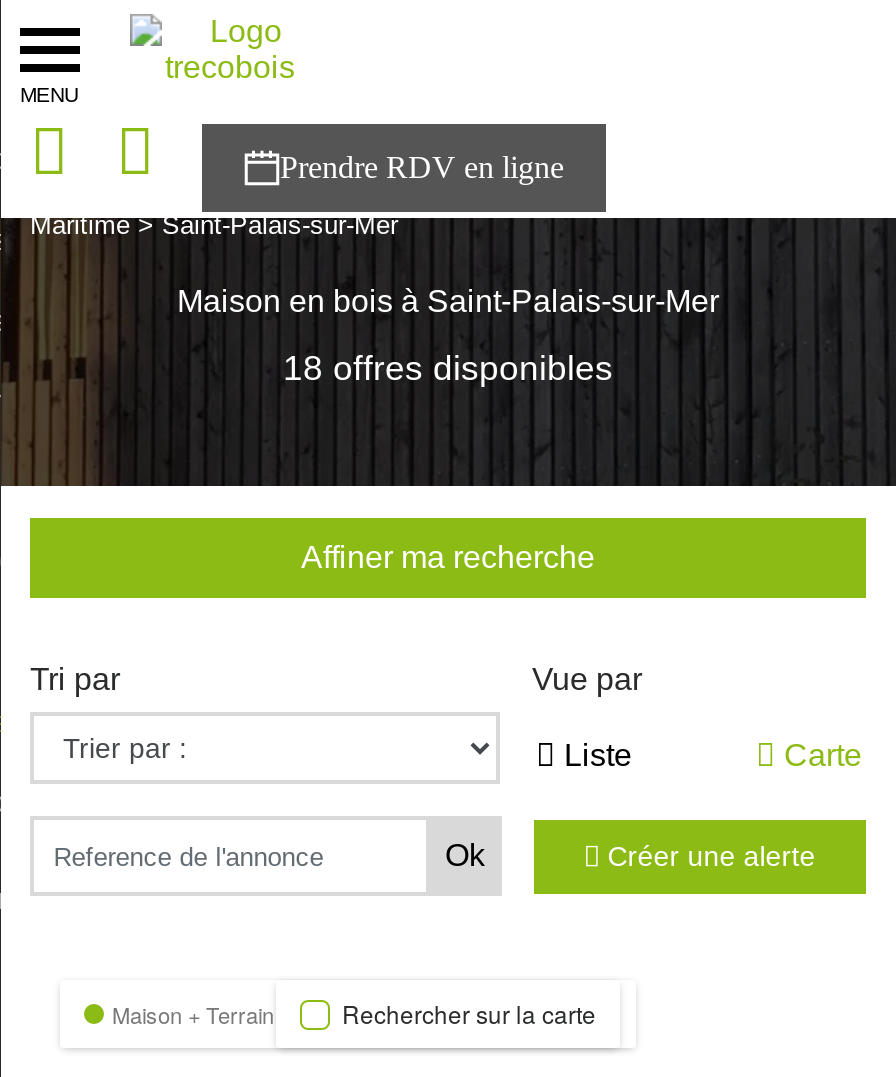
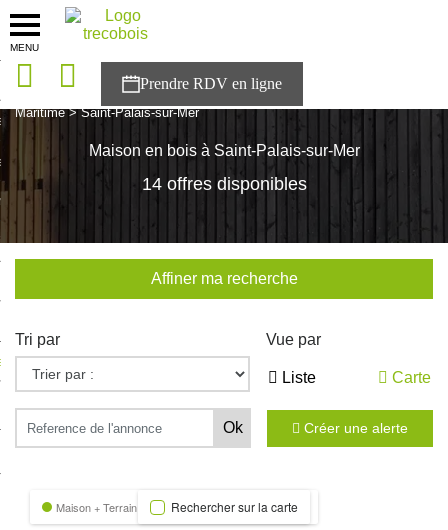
- 18 offres disponibles
+ 14 offres disponibles
